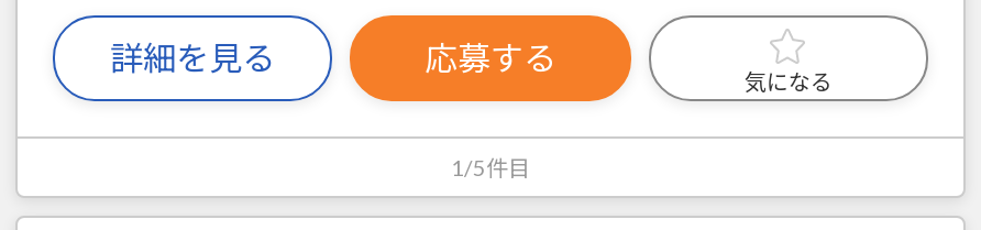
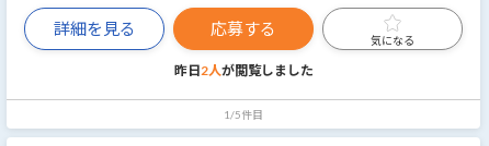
+ 昨日2人が閲覧しました
